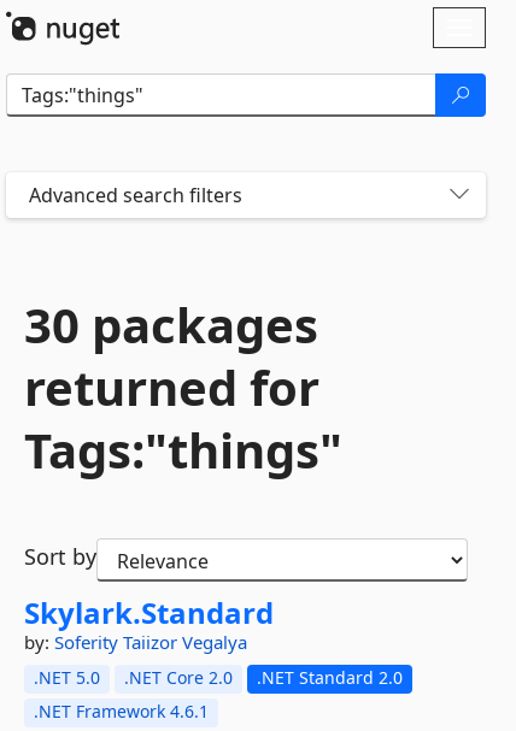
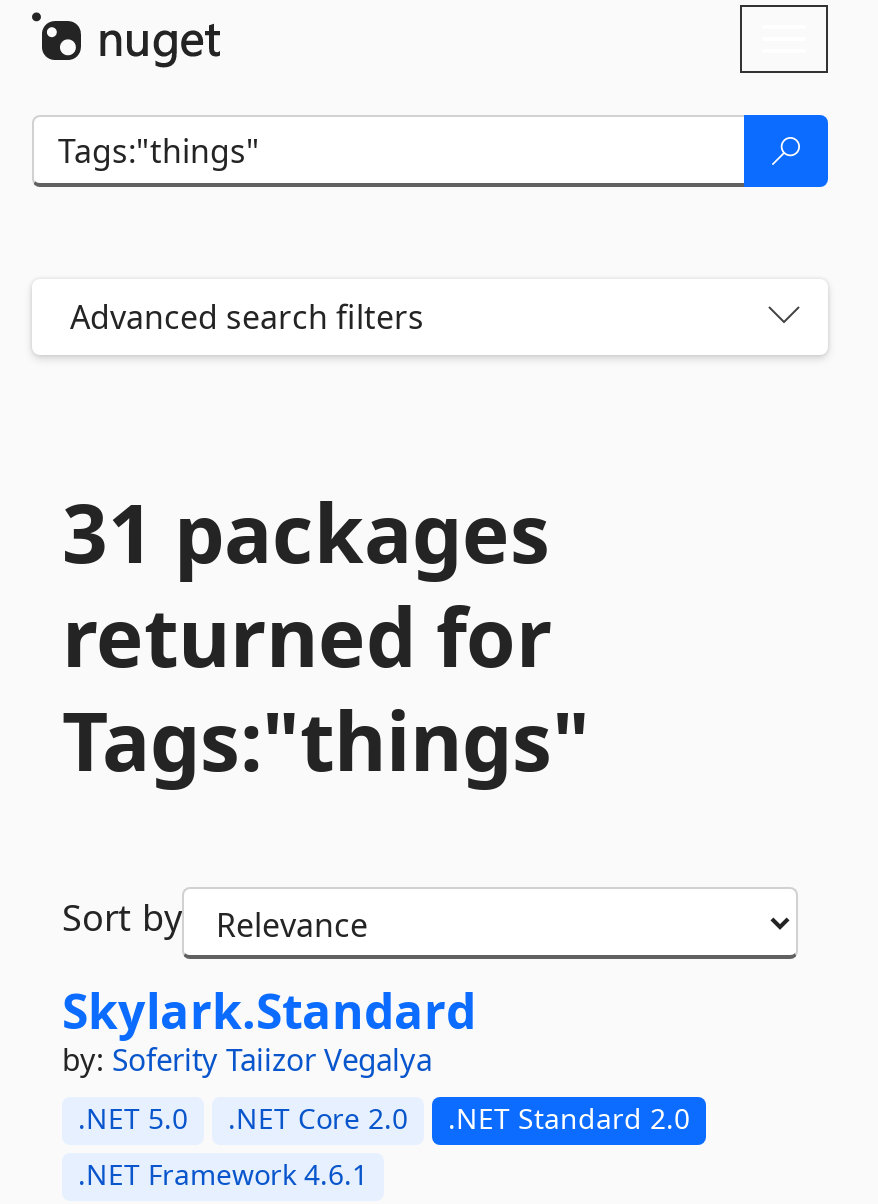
- 30 packages
+ 31 packages
